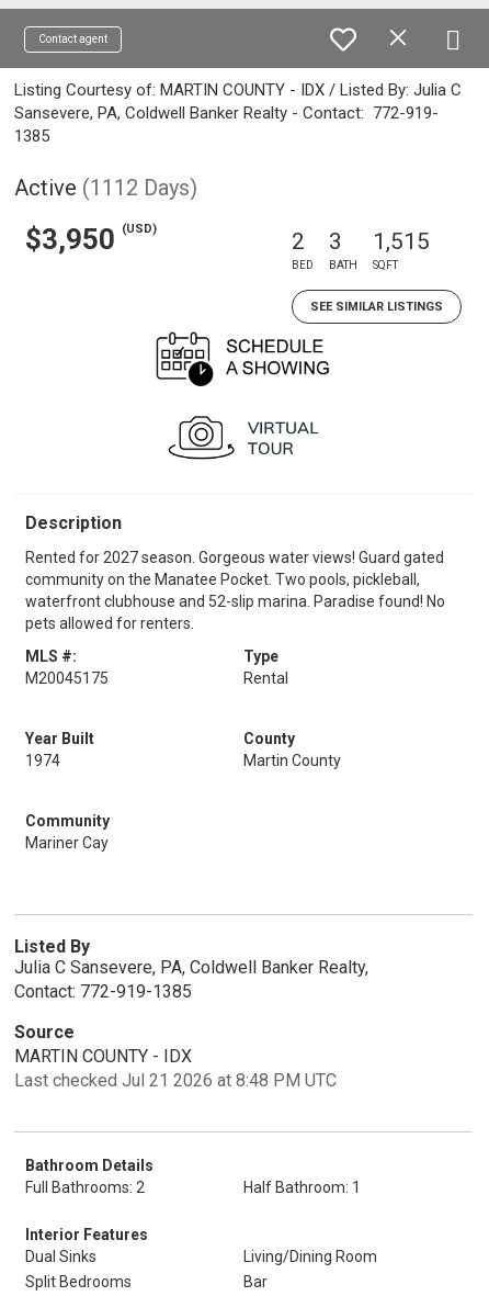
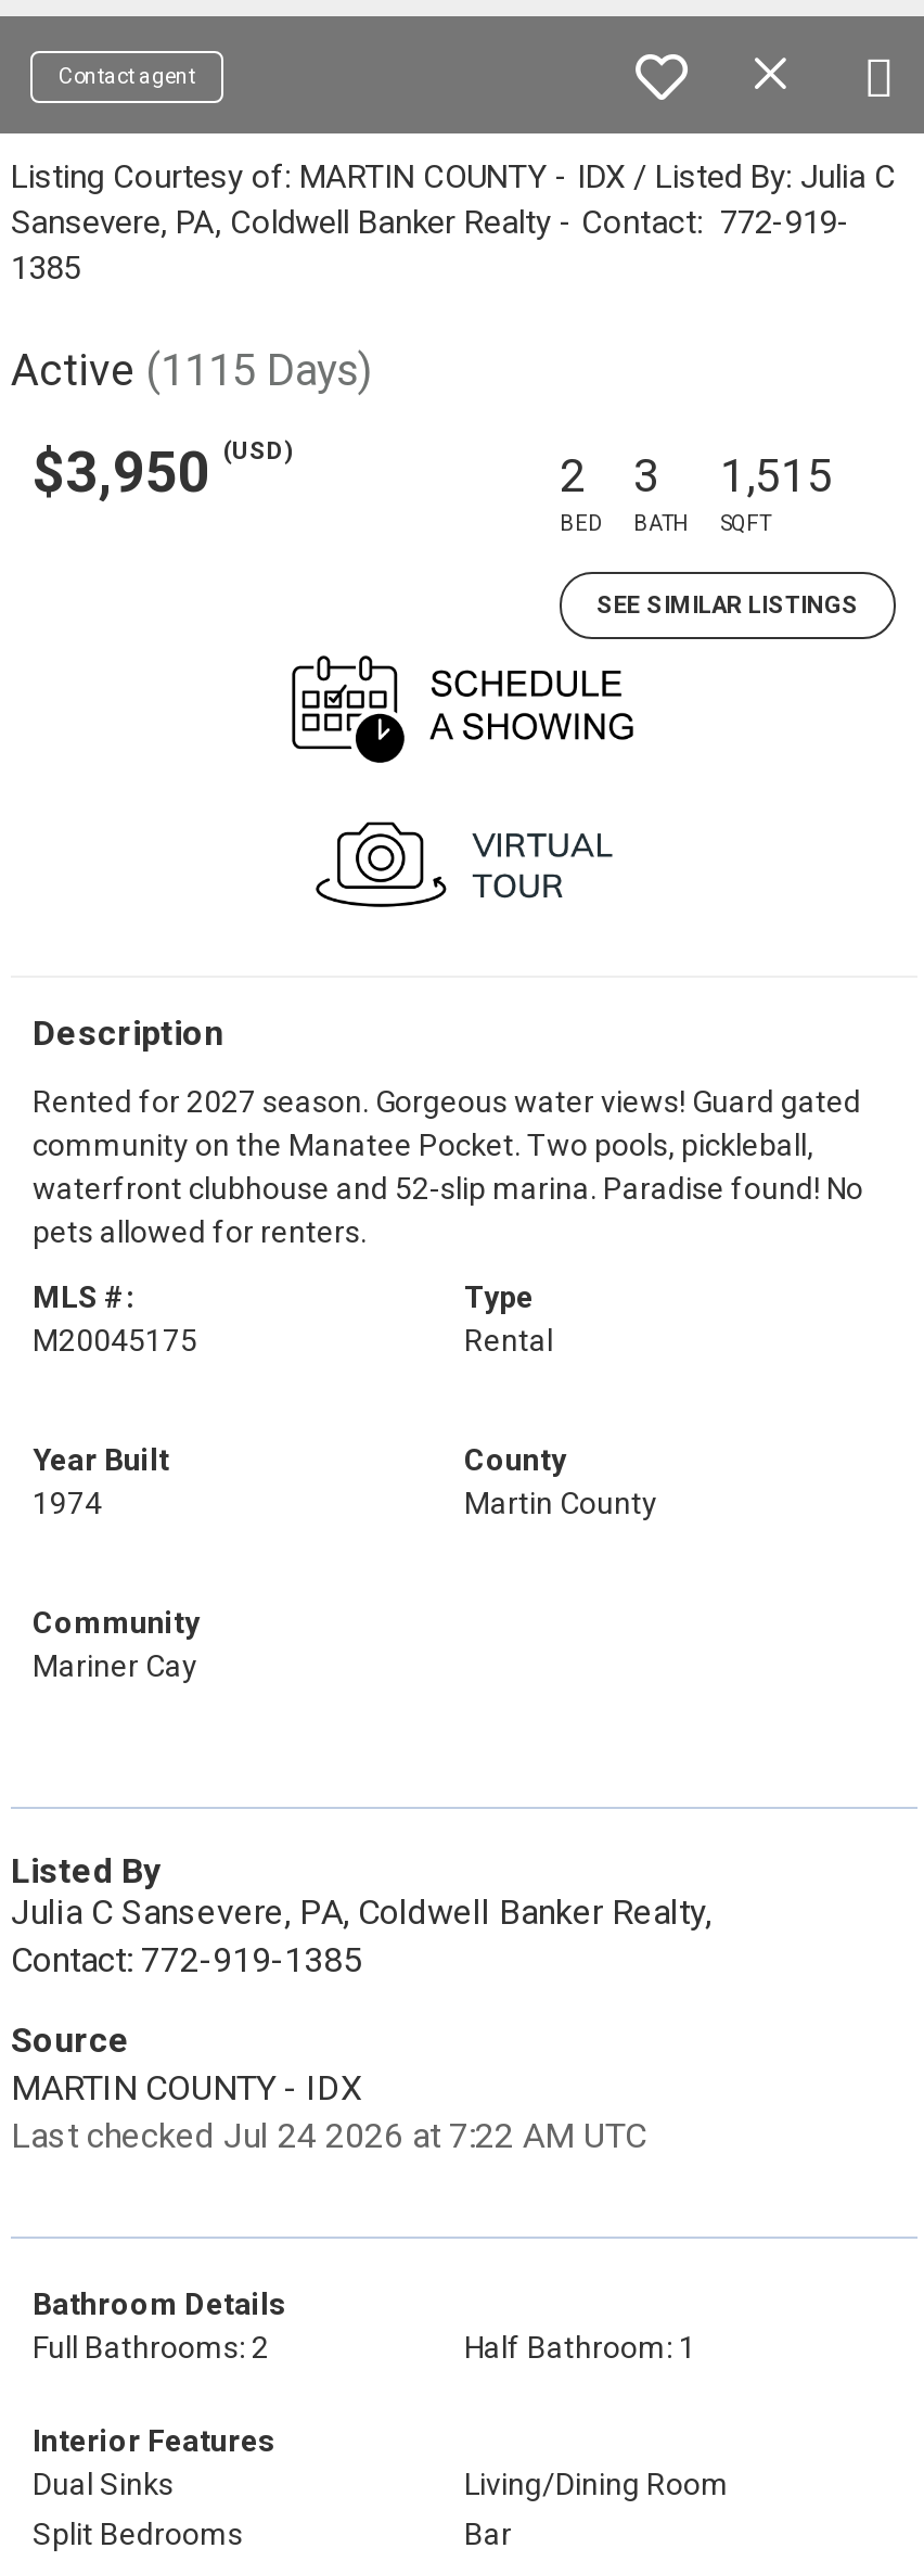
- Active (1112 Days)
+ Active (1115 Days)

- Last checked Jul 21 2026 at 8:48 PM UTC
+ Last checked Jul 24 2026 at 7:22 AM UTC
